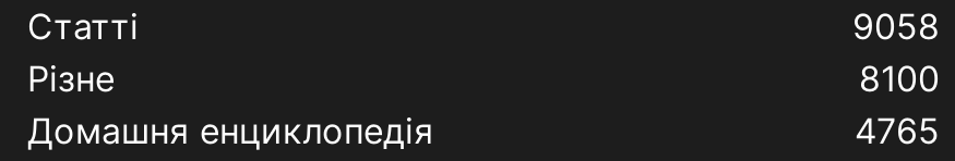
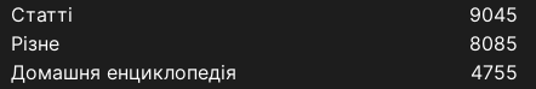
- 9058
+ 9045

- 8100
+ 8085

- 4765
+ 4755
